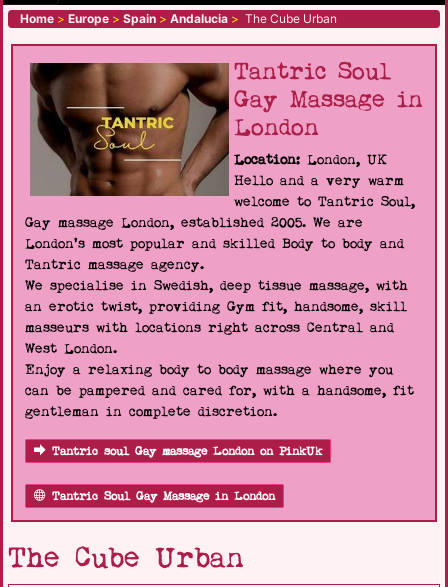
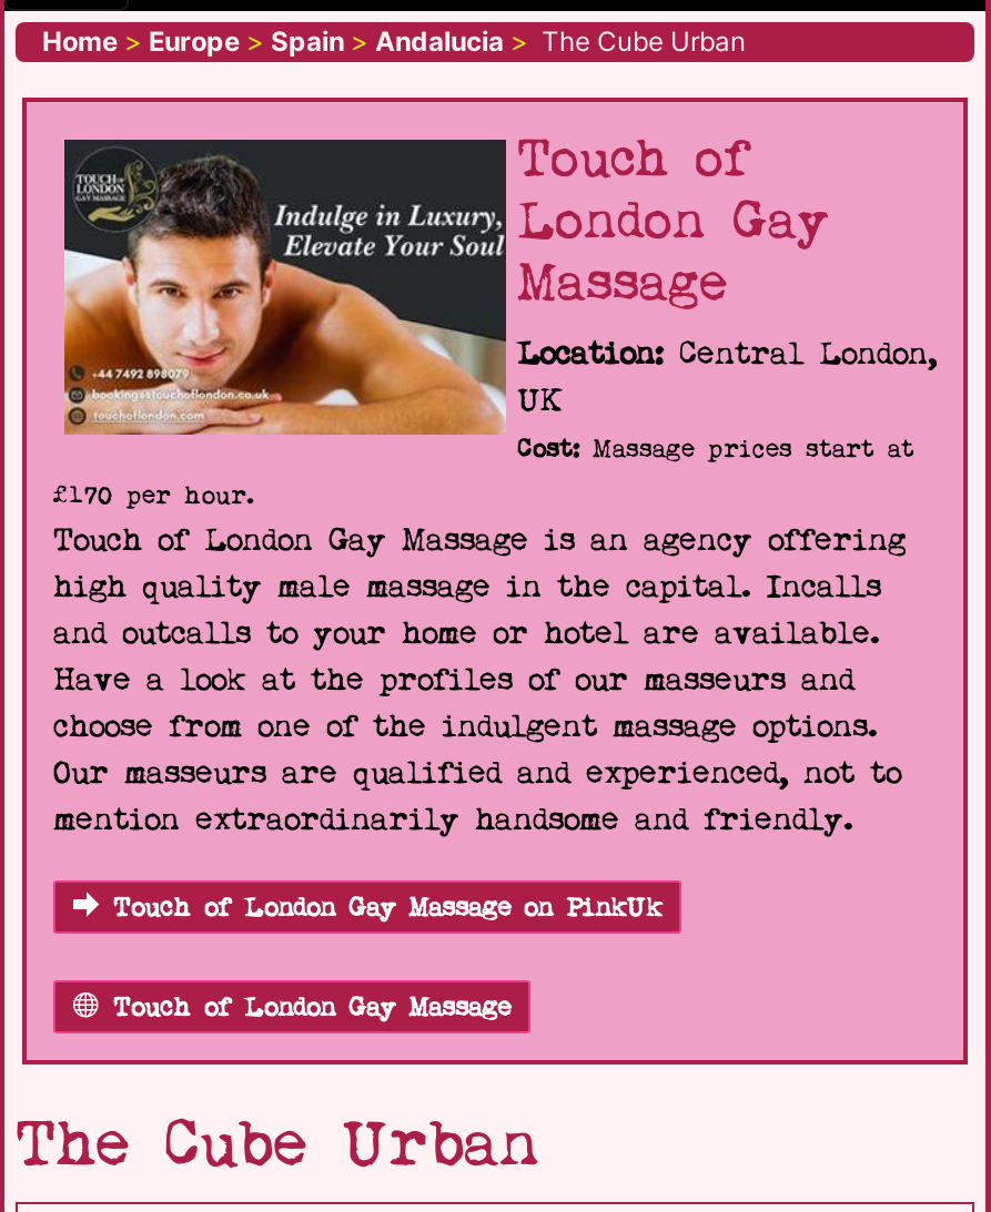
- [image]
- Tantric Soul
- Gay Massage in
- London
- Location: London, UK
- Hello and a very warm
- welcome to Tantric Soul,
- Gay massage London, established 2005. We are
- London's most popular and skilled Body to body and
- Tantric massage agency.
- We specialise in Swedish, deep tissue massage, with
- an erotic twist, providing Gym fit, handsome, skill
- masseurs with locations right across Central and
- West London.
- Enjoy a relaxing body to body massage where you
- can be pampered and cared for, with a handsome, fit
- gentleman in complete discretion.
+ [image]
+ Touch of
+ London Gay
+ Massage
+ Location: Central London,
+ UK
+ Cost: Massage prices start at
+ £170 per hour.
+ Touch of London Gay Massage is an agency offering
+ high quality male massage in the capital. Incalls
+ and outcalls to your home or hotel are available.
+ Have a look at the profiles of our masseurs and
+ choose from one of the indulgent massage options.
+ Our masseurs are qualified and experienced, not to
+ mention extraordinarily handsome and friendly.

- Tantric soul Gay massage London on PinkUk
+ Touch of London Gay Massage on PinkUk

- Tantric Soul Gay Massage in London
+ Touch of London Gay Massage
